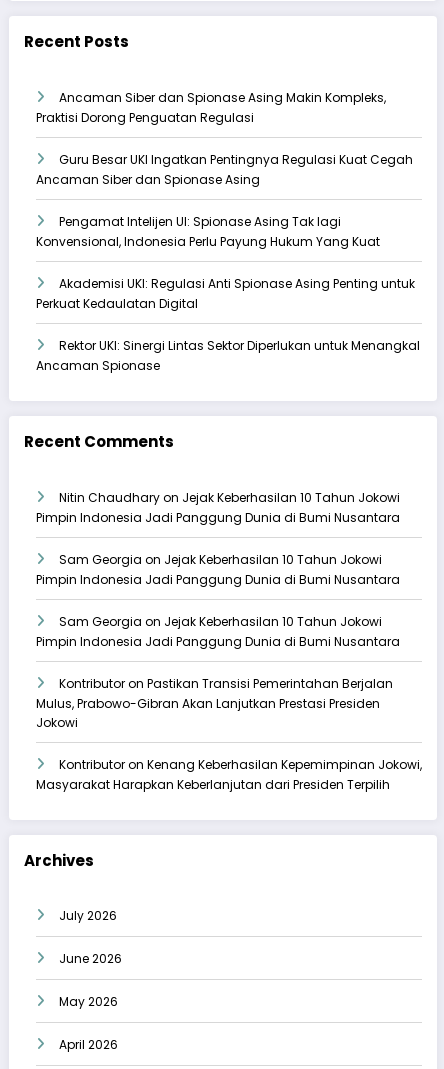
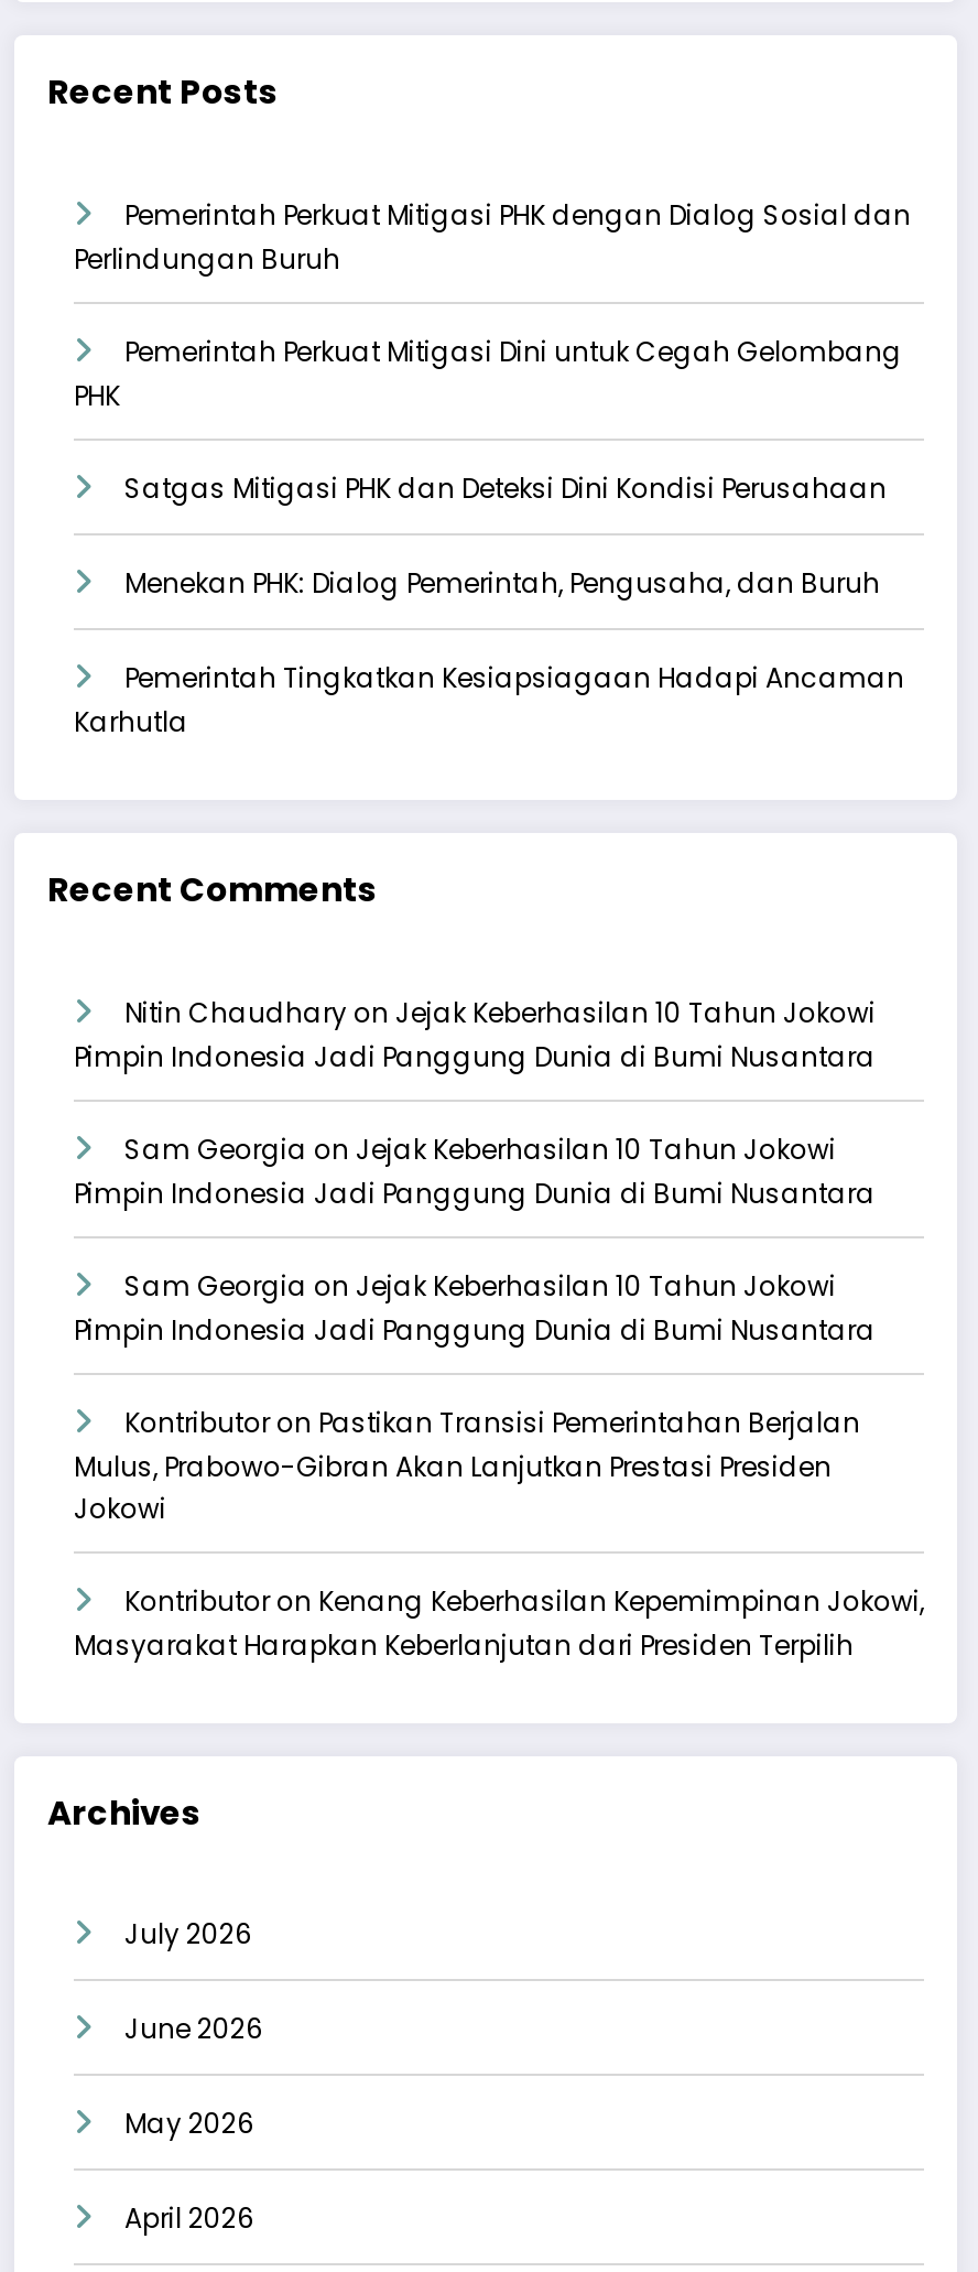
- Ancaman Siber dan Spionase Asing Makin Kompleks,
- Praktisi Dorong Penguatan Regulasi
+ Pemerintah Perkuat Mitigasi PHK dengan Dialog Sosial dan
+ Perlindungan Buruh

- Guru Besar UKI Ingatkan Pentingnya Regulasi Kuat Cegah
- Ancaman Siber dan Spionase Asing
+ Pemerintah Perkuat Mitigasi Dini untuk Cegah Gelombang
+ PHK

- Pengamat Intelijen UI: Spionase Asing Tak lagi
- Konvensional, Indonesia Perlu Payung Hukum Yang Kuat
+ Satgas Mitigasi PHK dan Deteksi Dini Kondisi Perusahaan

- Akademisi UKI: Regulasi Anti Spionase Asing Penting untuk
- Perkuat Kedaulatan Digital
+ Menekan PHK: Dialog Pemerintah, Pengusaha, dan Buruh

- Rektor UKI: Sinergi Lintas Sektor Diperlukan untuk Menangkal
- Ancaman Spionase
+ Pemerintah Tingkatkan Kesiapsiagaan Hadapi Ancaman
+ Karhutla
